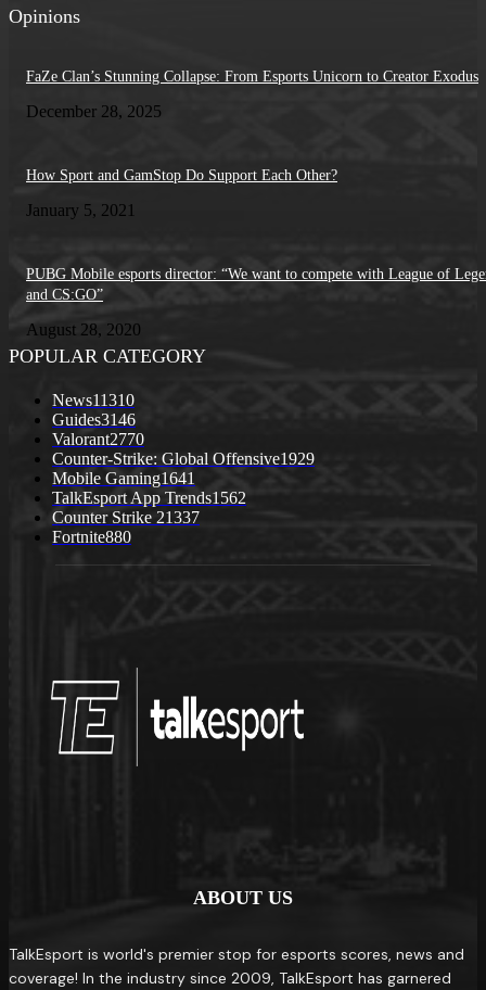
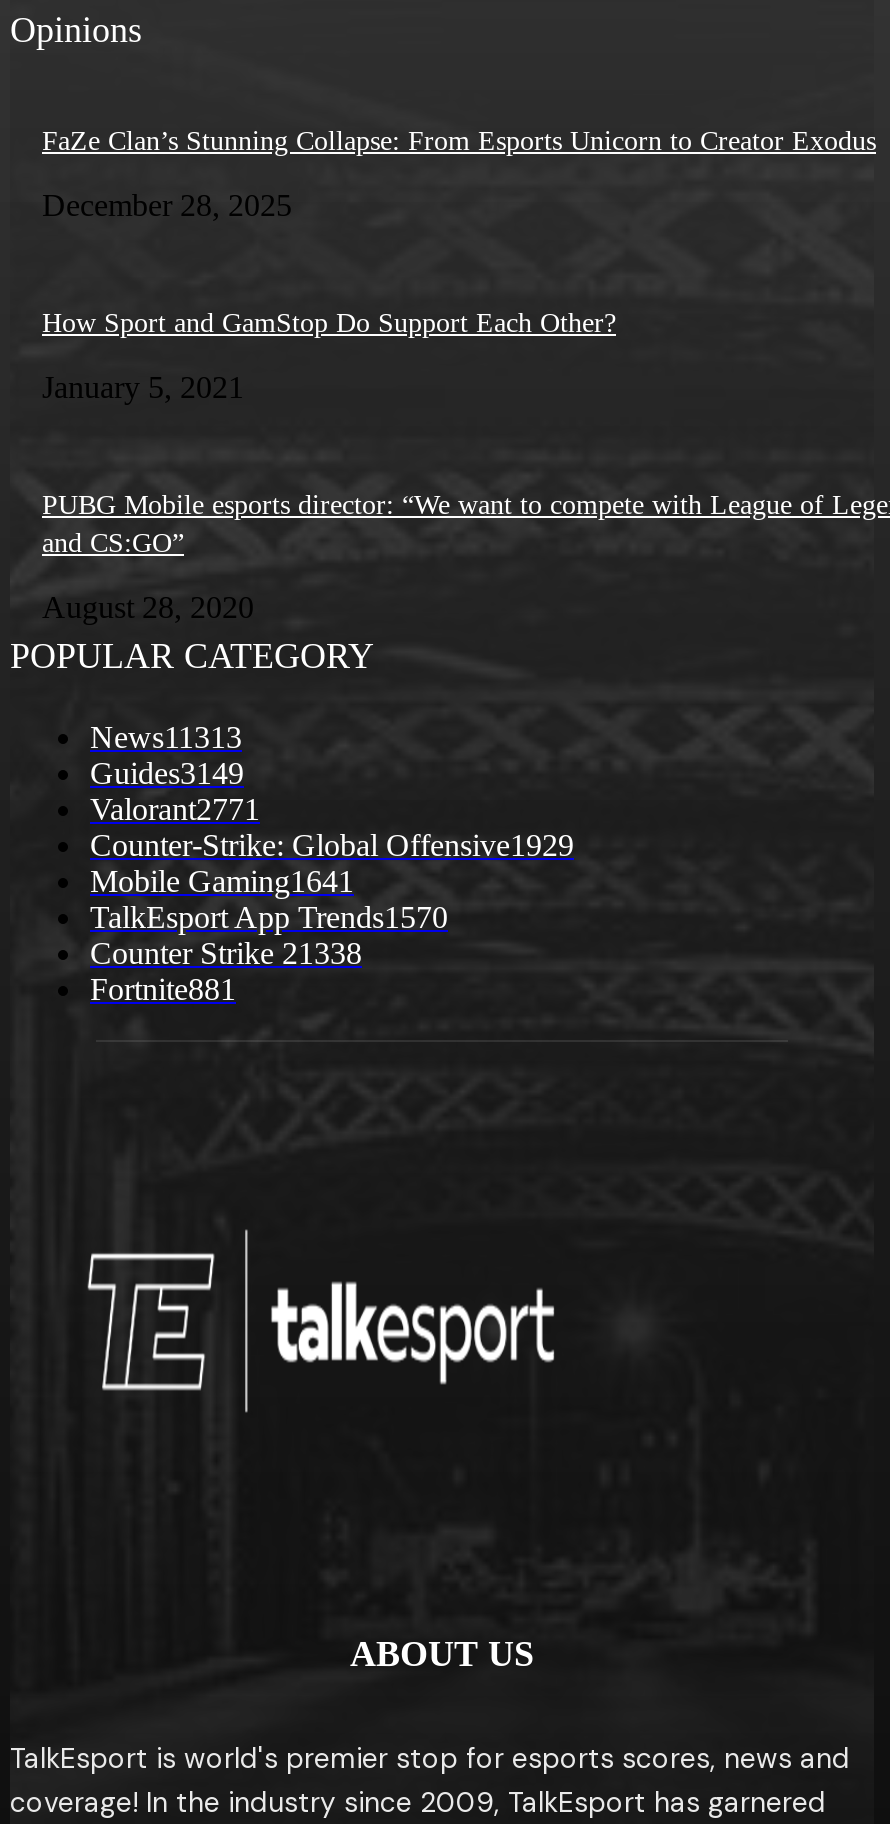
- News11310
+ News11313

- Guides3146
+ Guides3149

- Valorant2770
+ Valorant2771

- TalkEsport App Trends1562
+ TalkEsport App Trends1570

- Counter Strike 21337
+ Counter Strike 21338

- Fortnite880
+ Fortnite881
